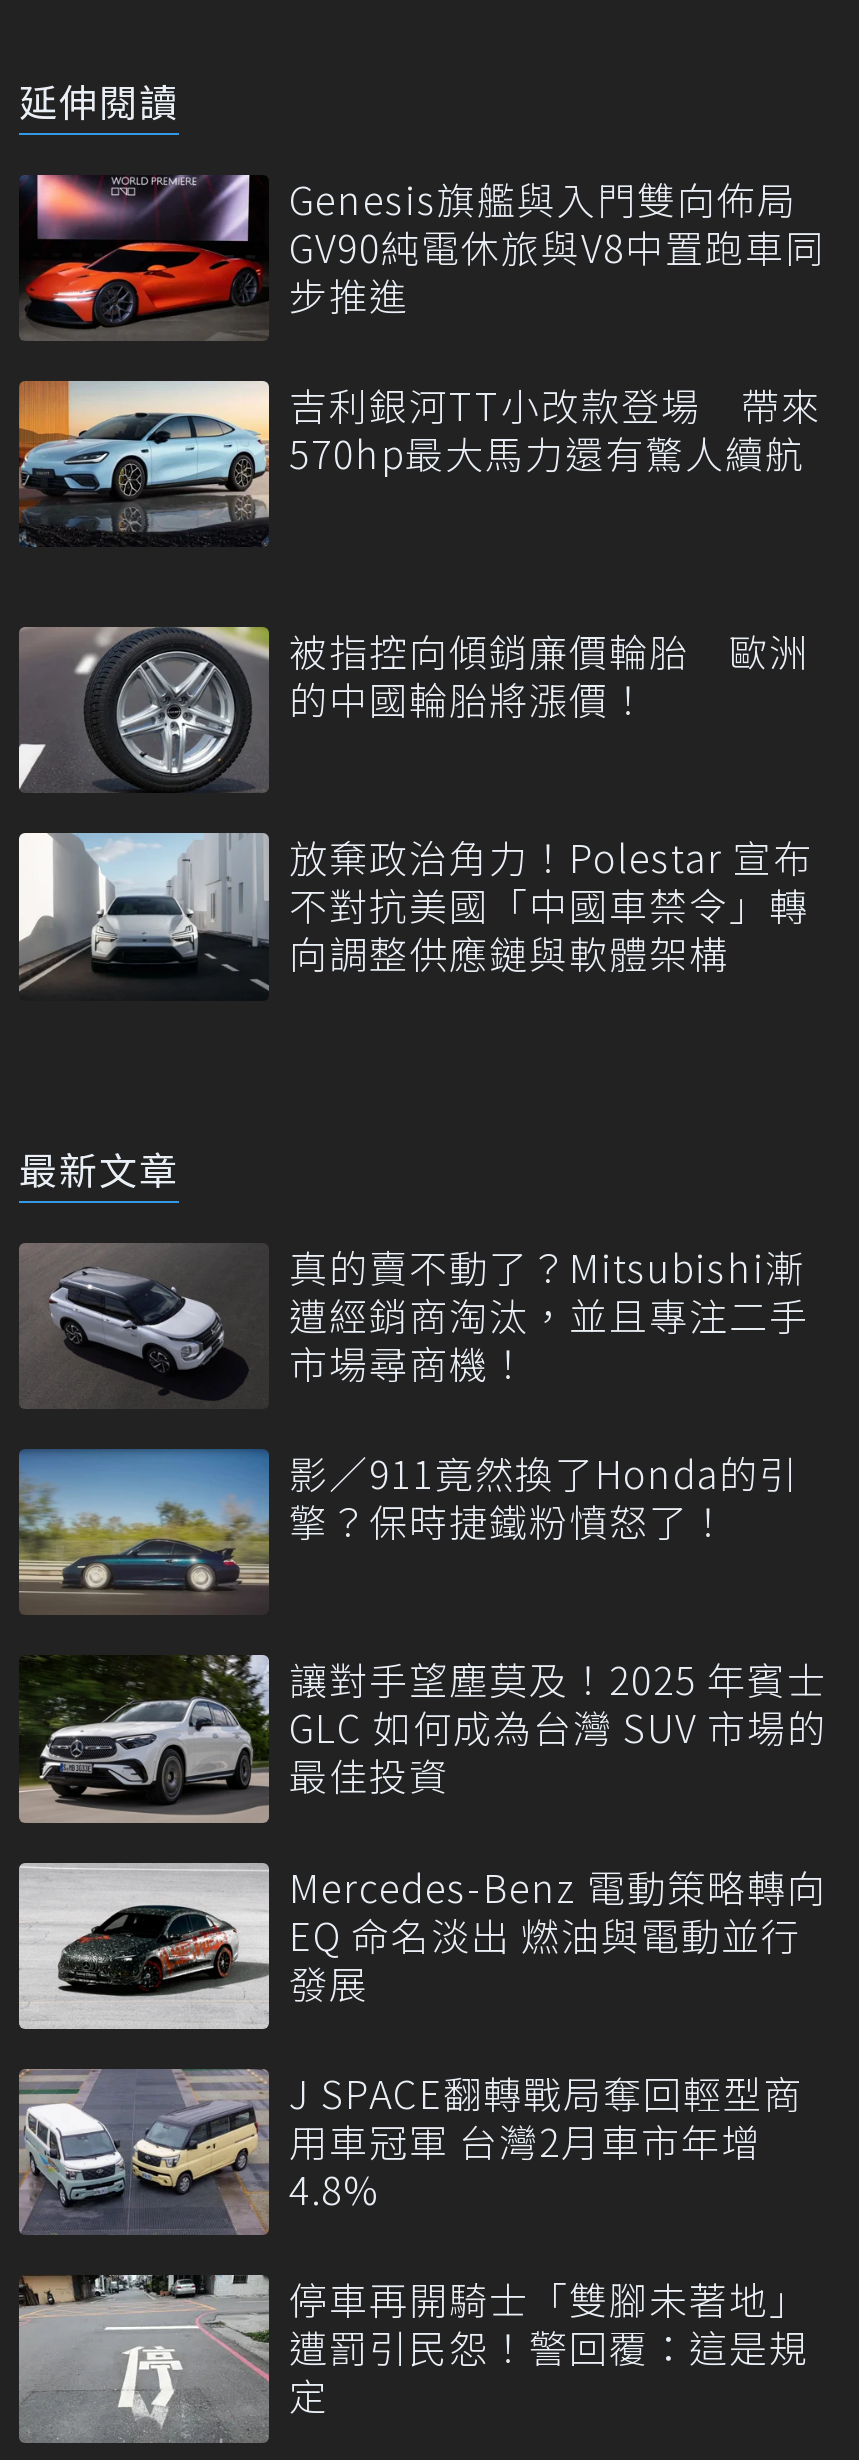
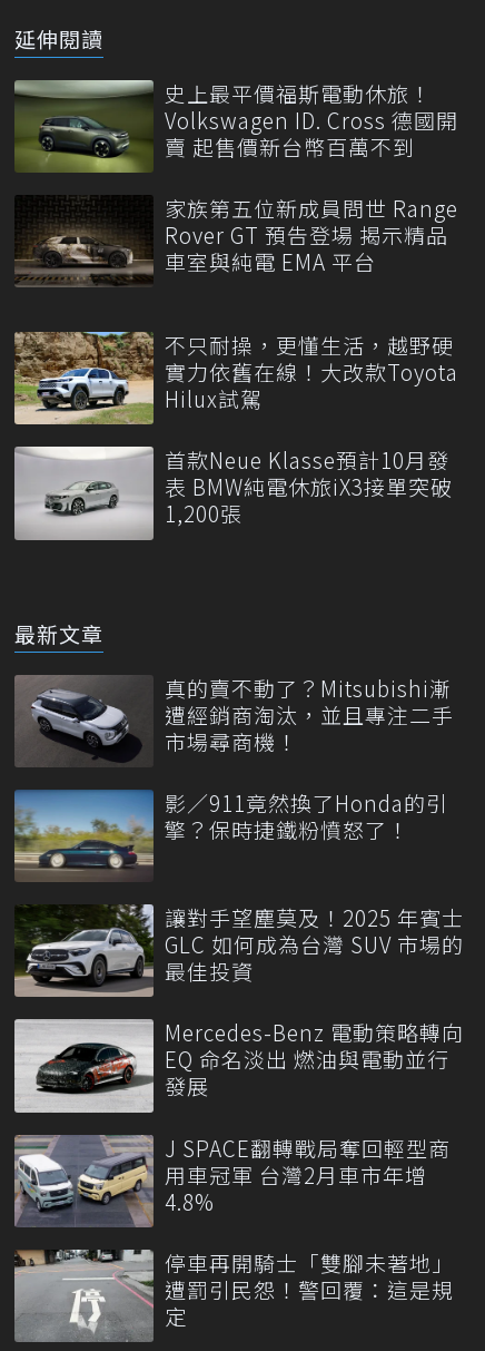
- [image]
- Genesis旗艦與入門雙向佈局
- GV90純電休旅與V8中置跑車同
- 步推進
+ [image]
+ 史上最平價福斯電動休旅！
+ Volkswagen ID. Cross 德國開
+ 賣 起售價新台幣百萬不到

- [image]
- 吉利銀河TT小改款登場 帶來
- 570hp最大馬力還有驚人續航
+ [image]
+ 家族第五位新成員問世 Range
+ Rover GT 預告登場 揭示精品
+ 車室與純電 EMA 平台

- [image]
- 被指控向傾銷廉價輪胎 歐洲
- 的中國輪胎將漲價！
+ [image]
+ 不只耐操，更懂生活，越野硬
+ 實力依舊在線！大改款Toyota
+ Hilux試駕

- [image]
- 放棄政治角力！Polestar 宣布
- 不對抗美國「中國車禁令」轉
- 向調整供應鏈與軟體架構
+ [image]
+ 首款Neue Klasse預計10月發
+ 表 BMW純電休旅iX3接單突破
+ 1,200張
